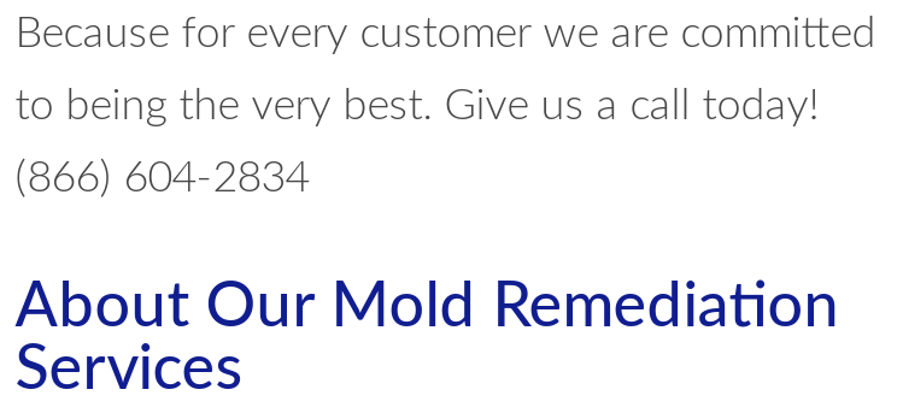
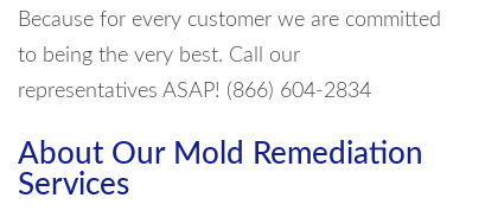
- to being the very best. Give us a call today!
+ to being the very best. Call our

- (866) 604-2834
+ representatives ASAP! (866) 604-2834
